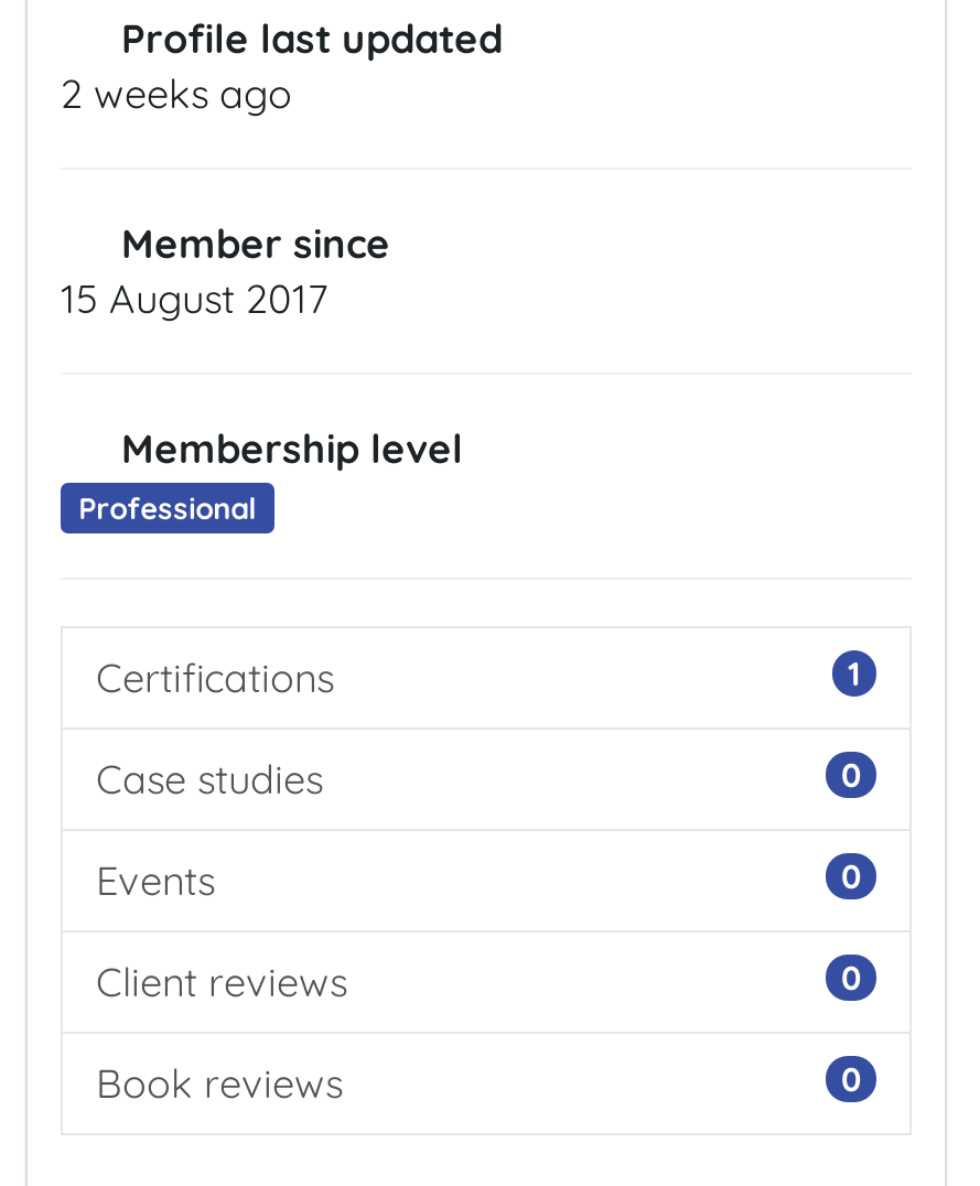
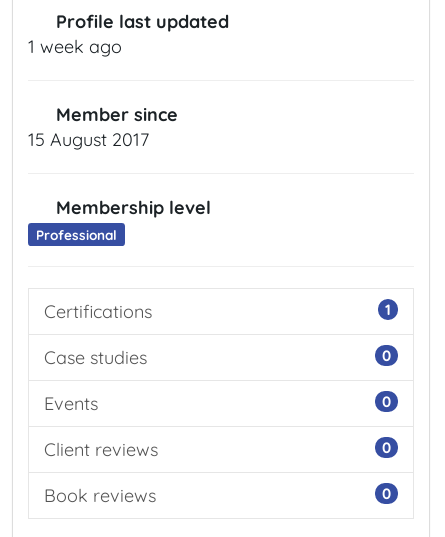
- 2 weeks ago
+ 1 week ago
